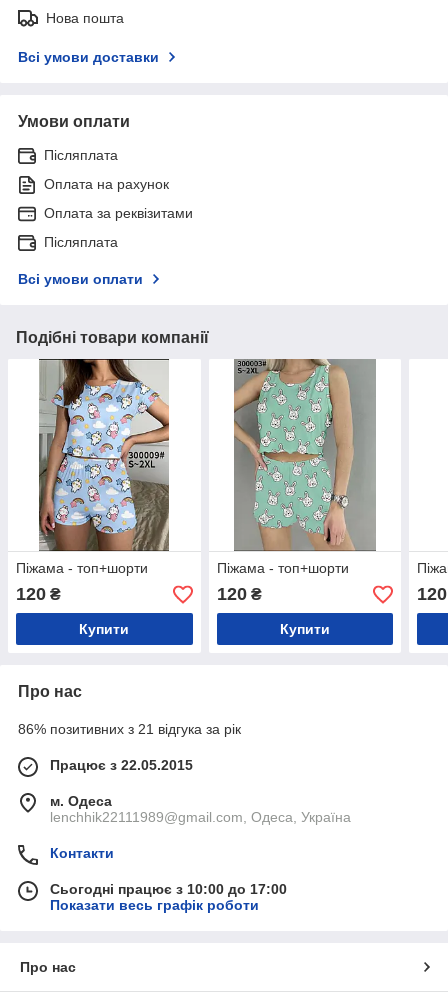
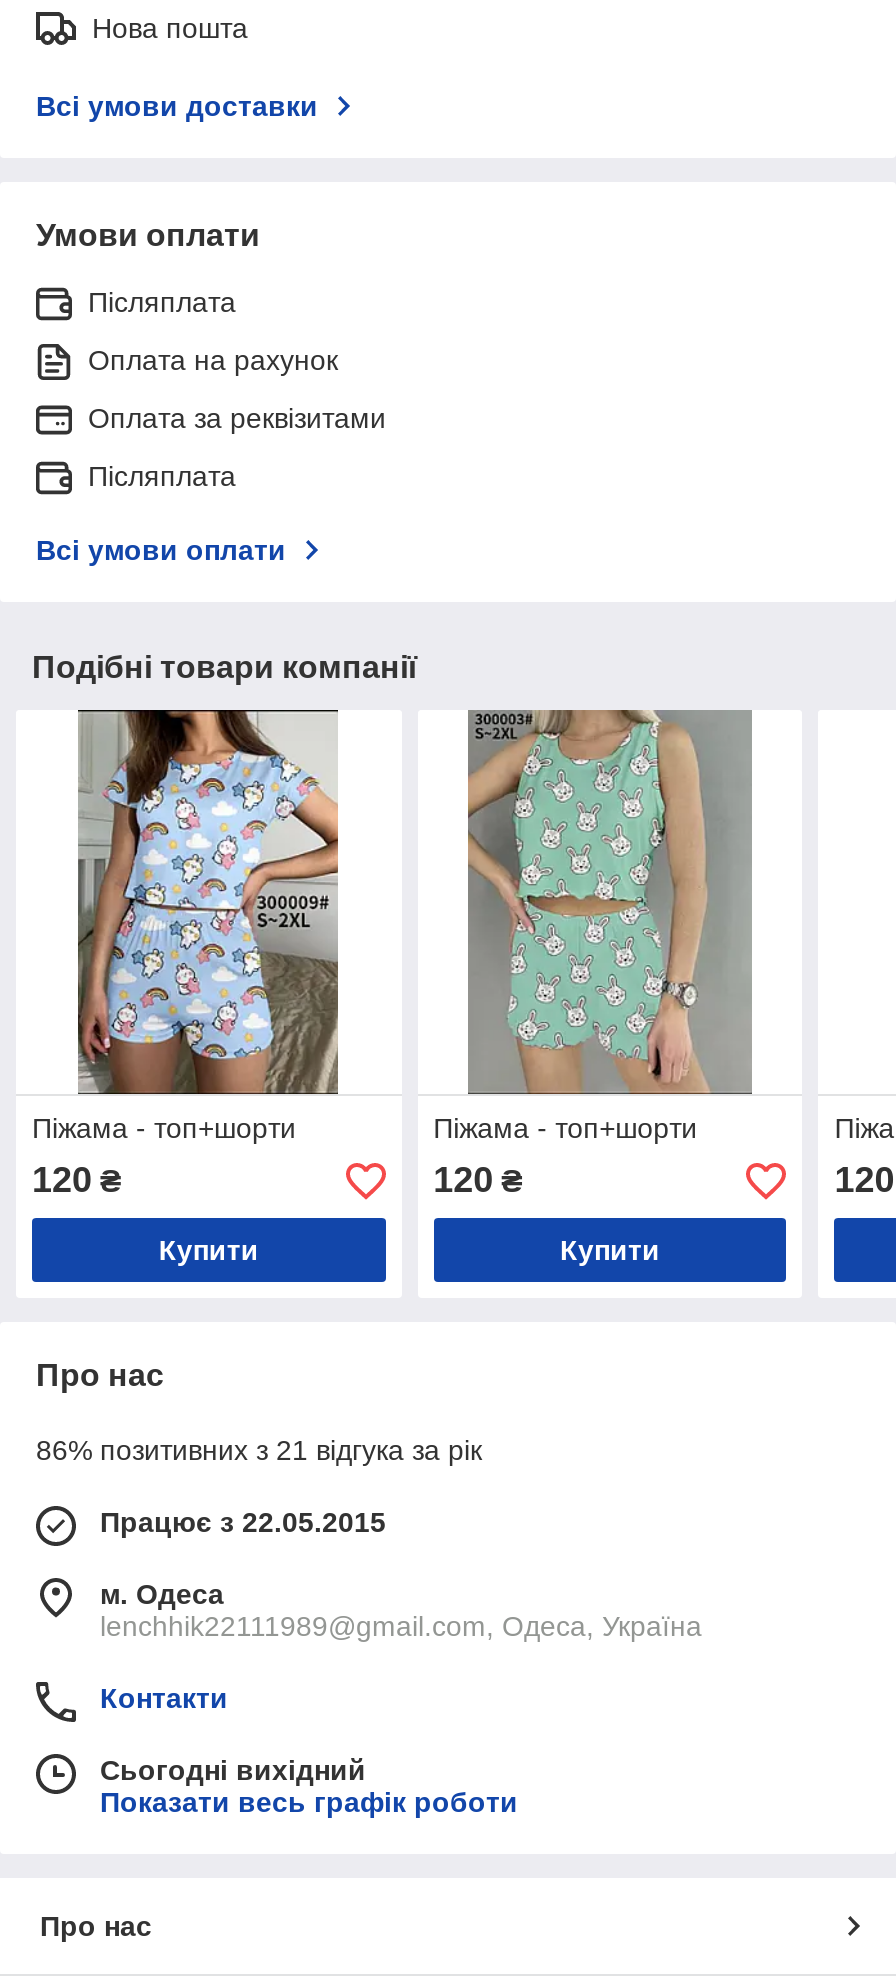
- Сьогодні працює з 10:00 до 17:00
+ Сьогодні вихідний
